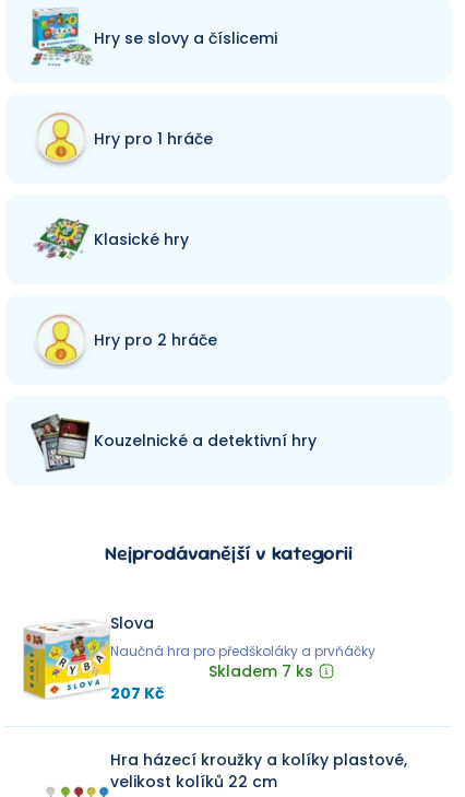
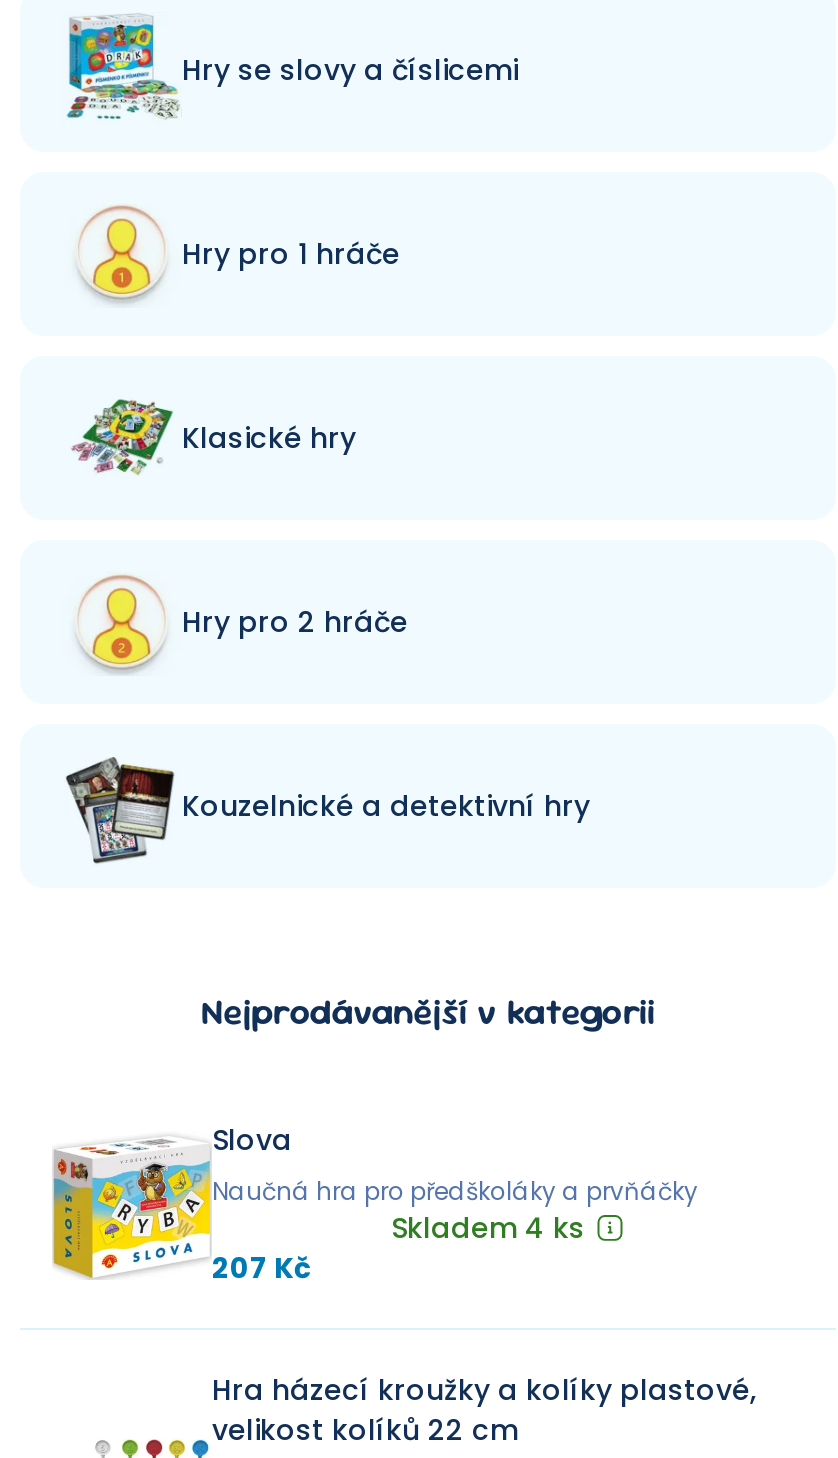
- Skladem 7 ks
+ Skladem 4 ks
